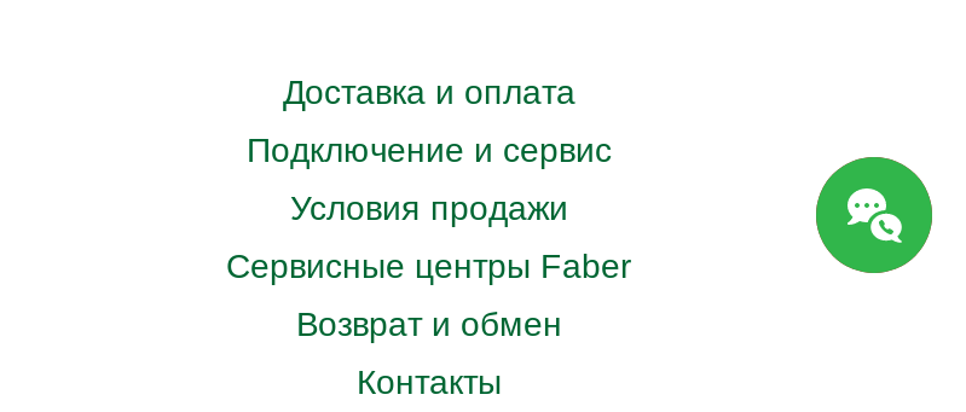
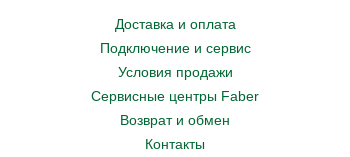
- [image]
